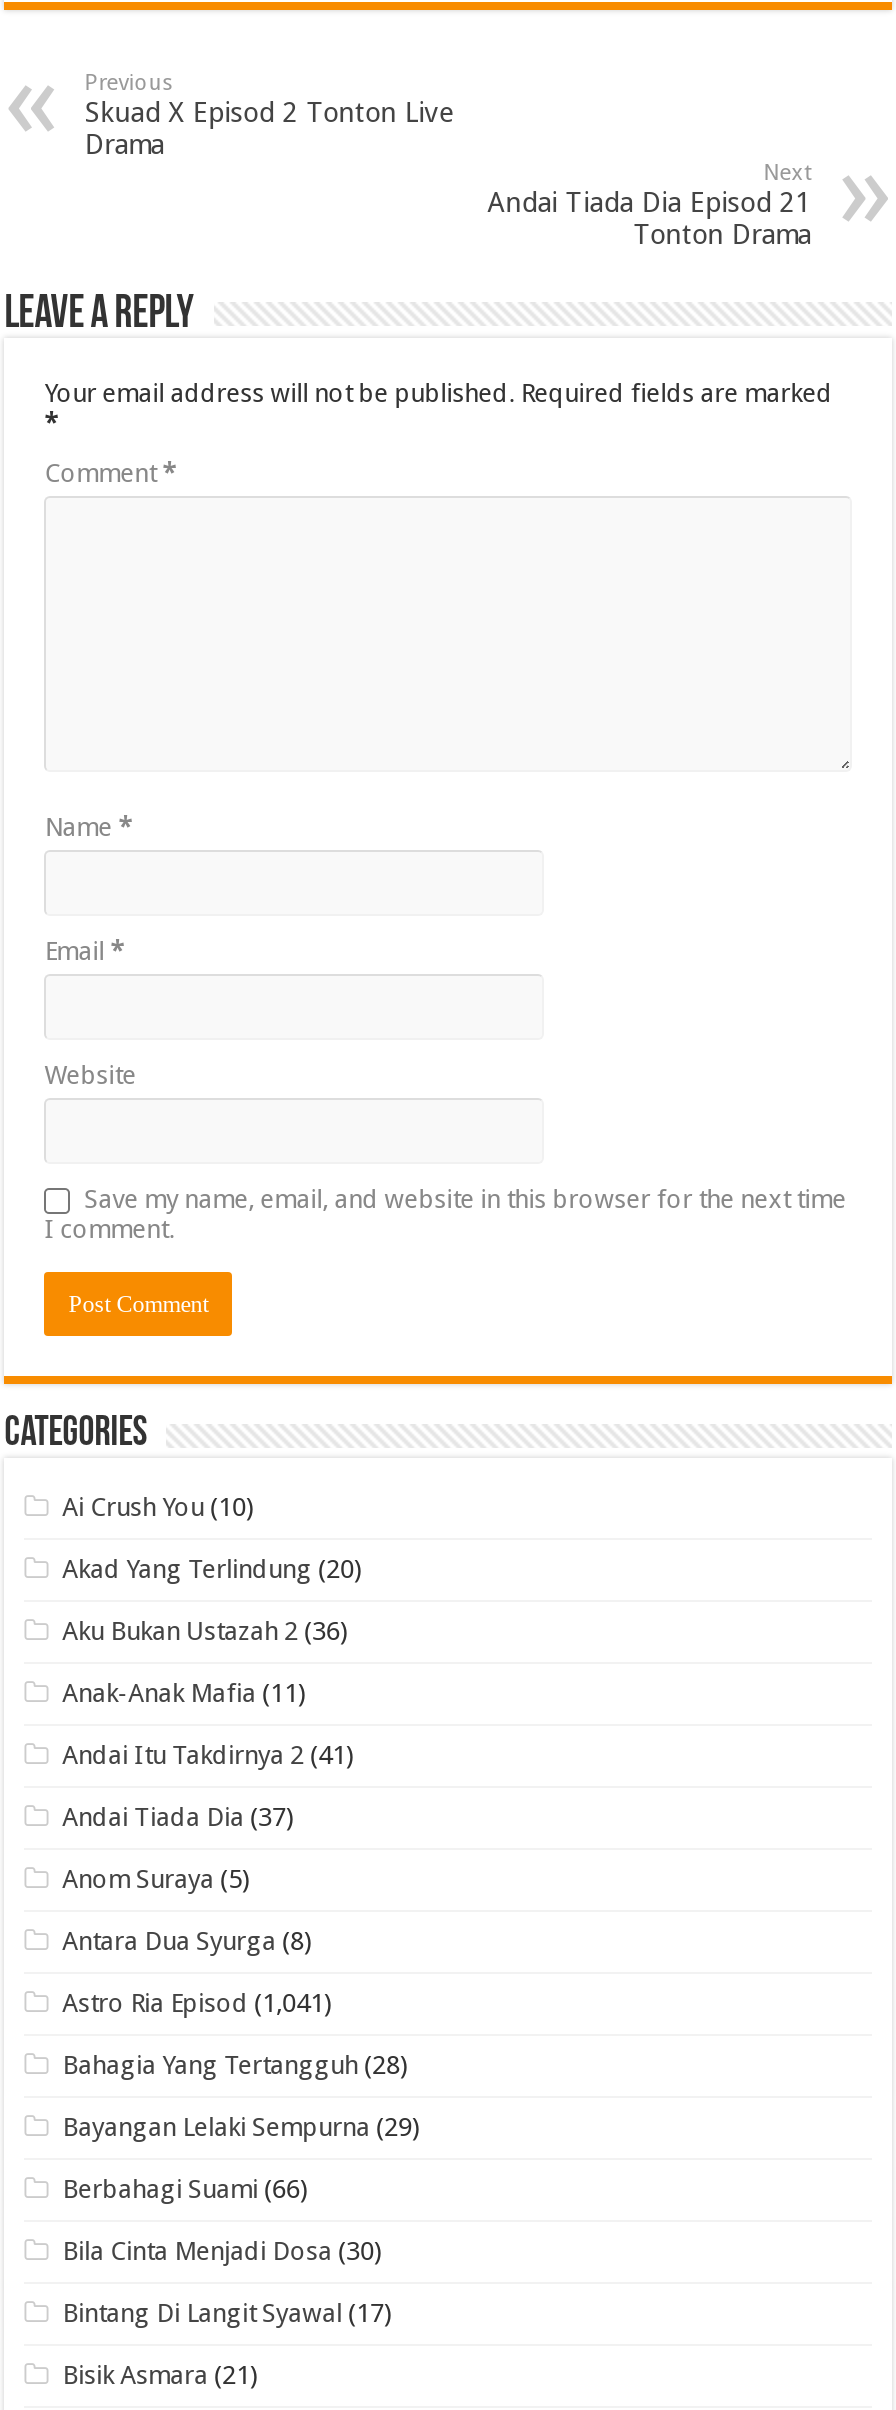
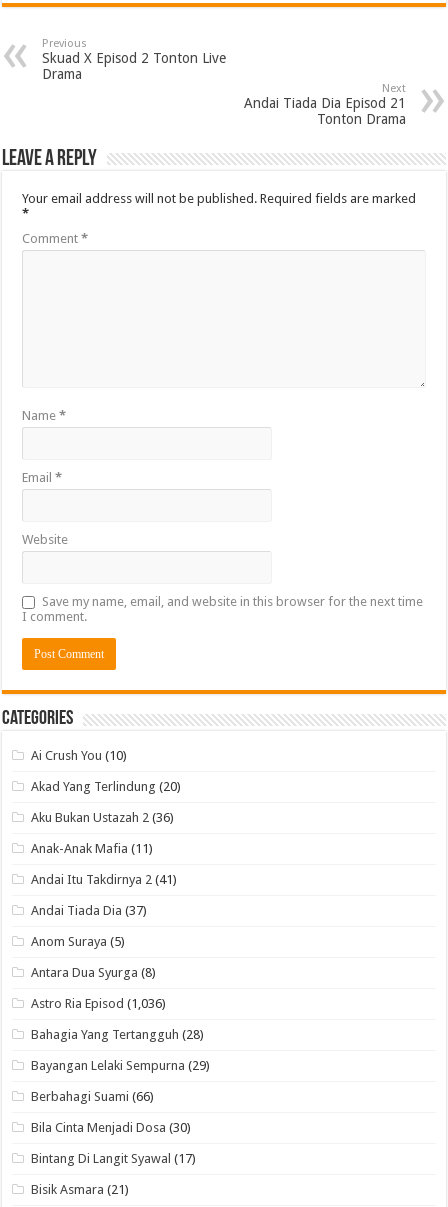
- Astro Ria Episod (1,041)
+ Astro Ria Episod (1,036)
